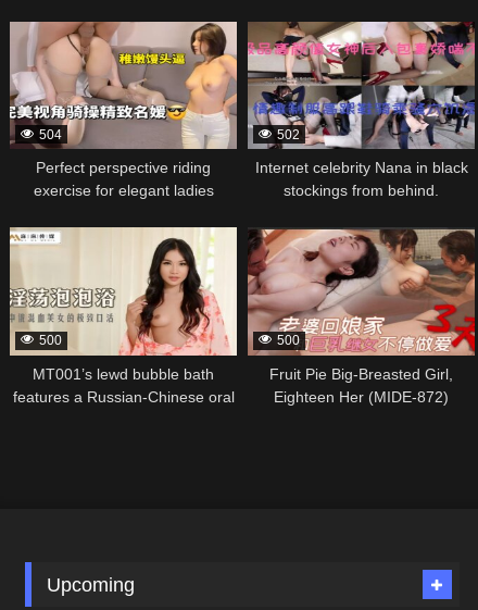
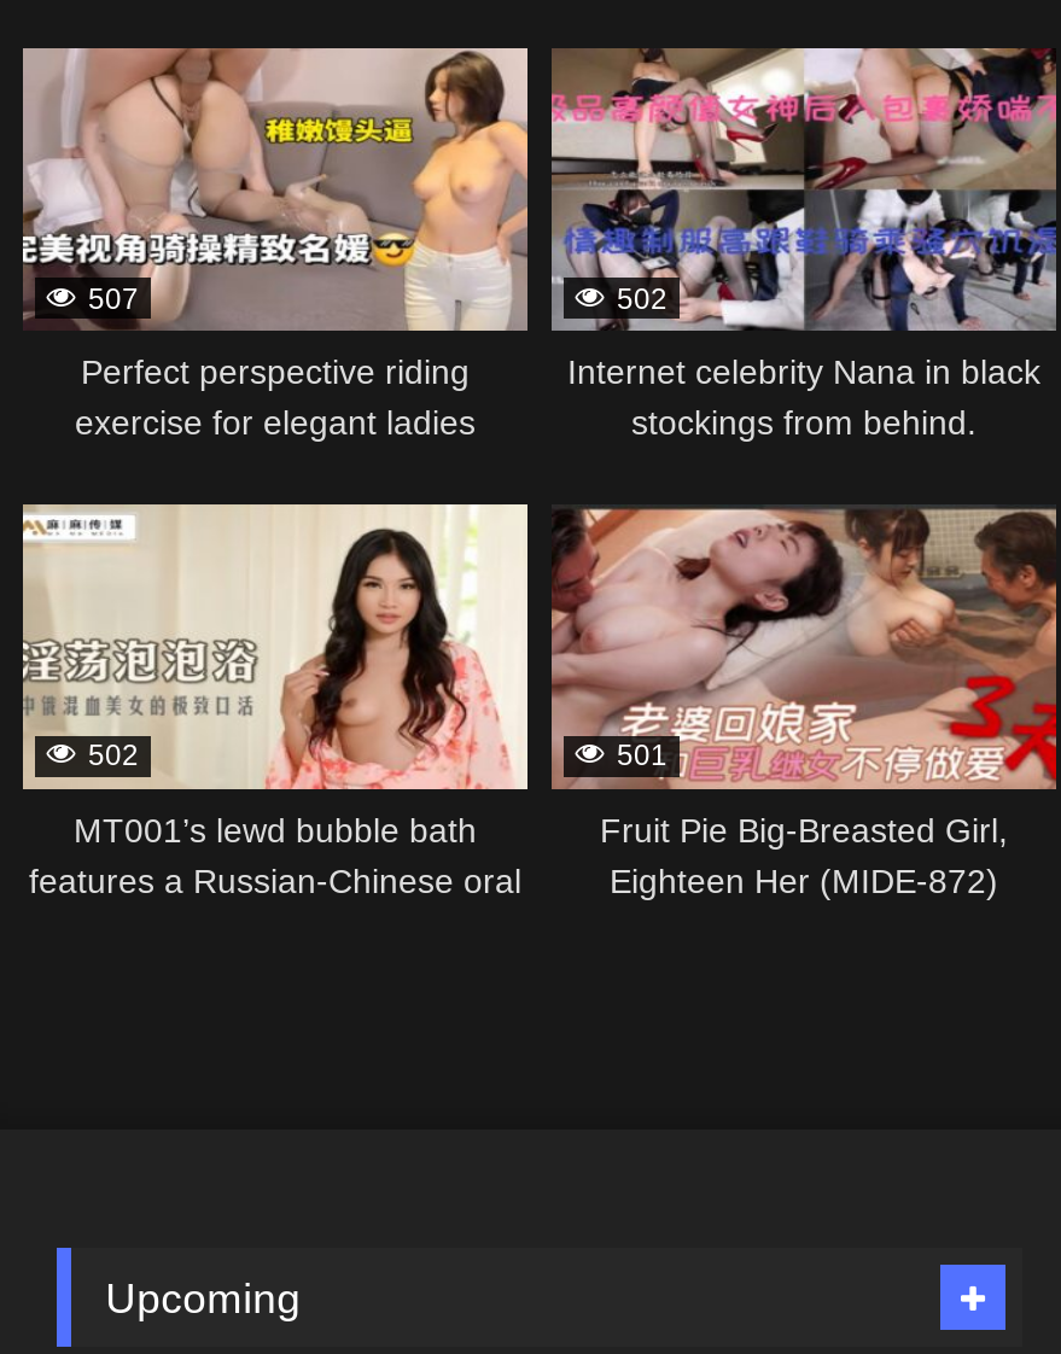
- 504
+ 507

- 500
+ 502

- 500
+ 501
